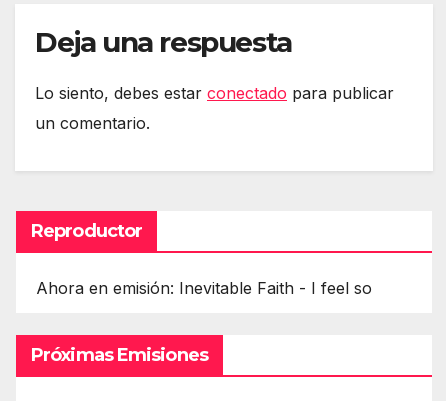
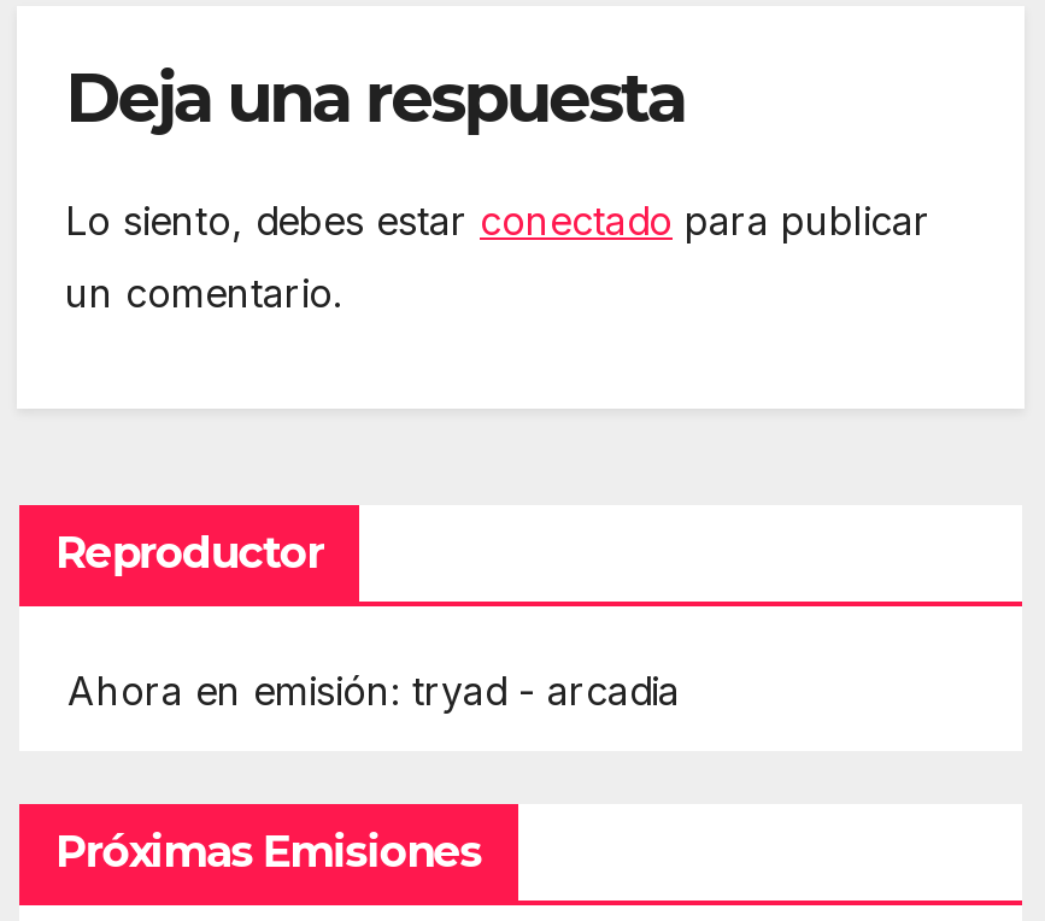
- Ahora en emisión: Inevitable Faith - I feel so
+ Ahora en emisión: tryad - arcadia
